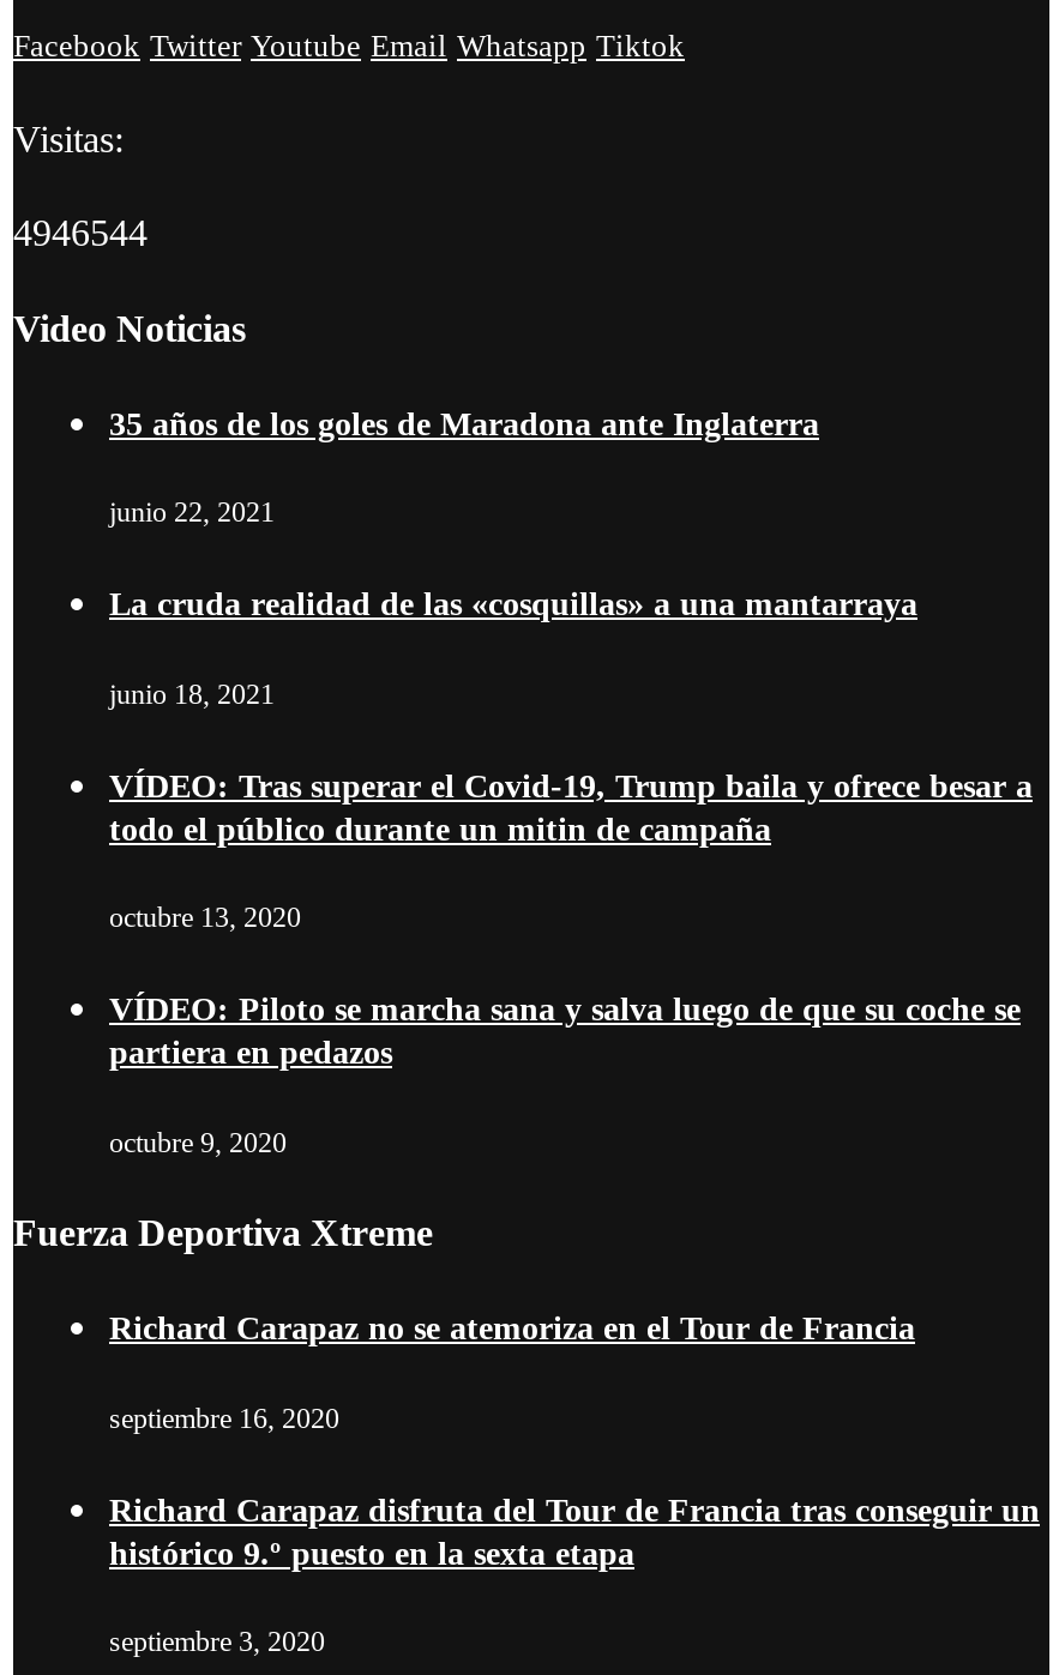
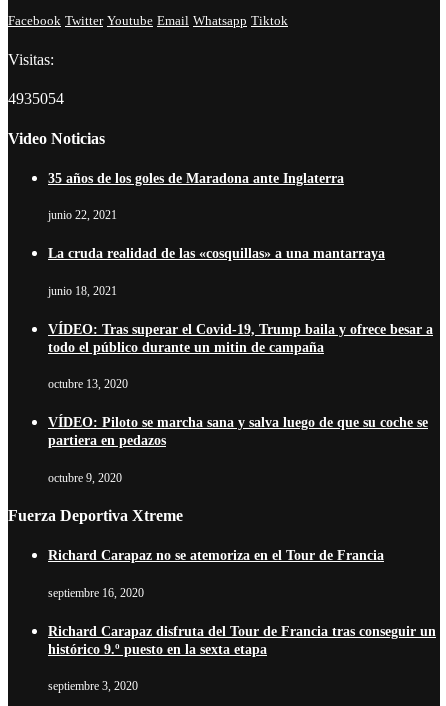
- 4946544
+ 4935054
